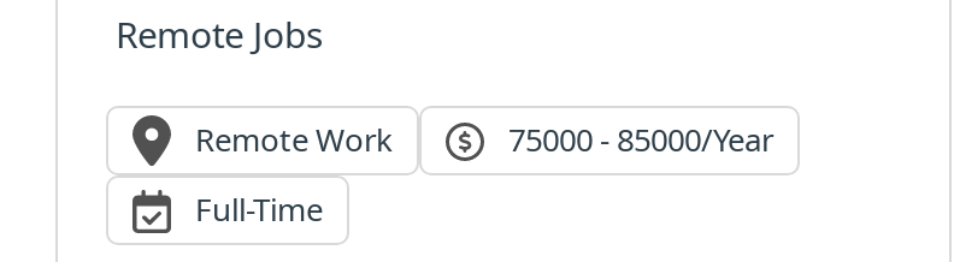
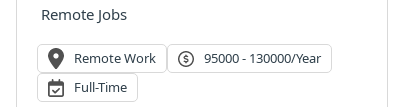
- 75000 - 85000/year
+ 95000 - 130000/year
